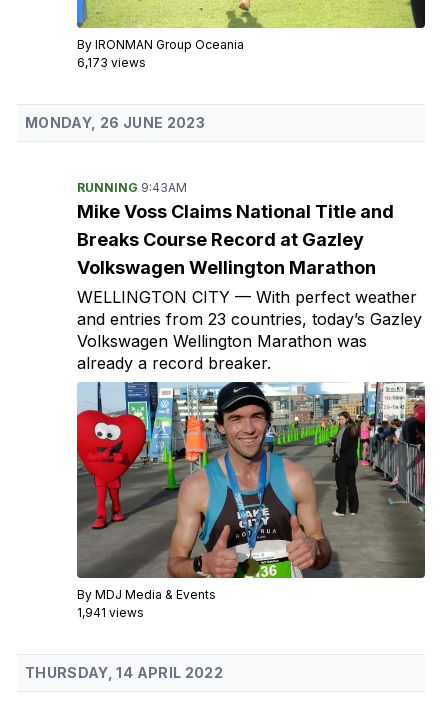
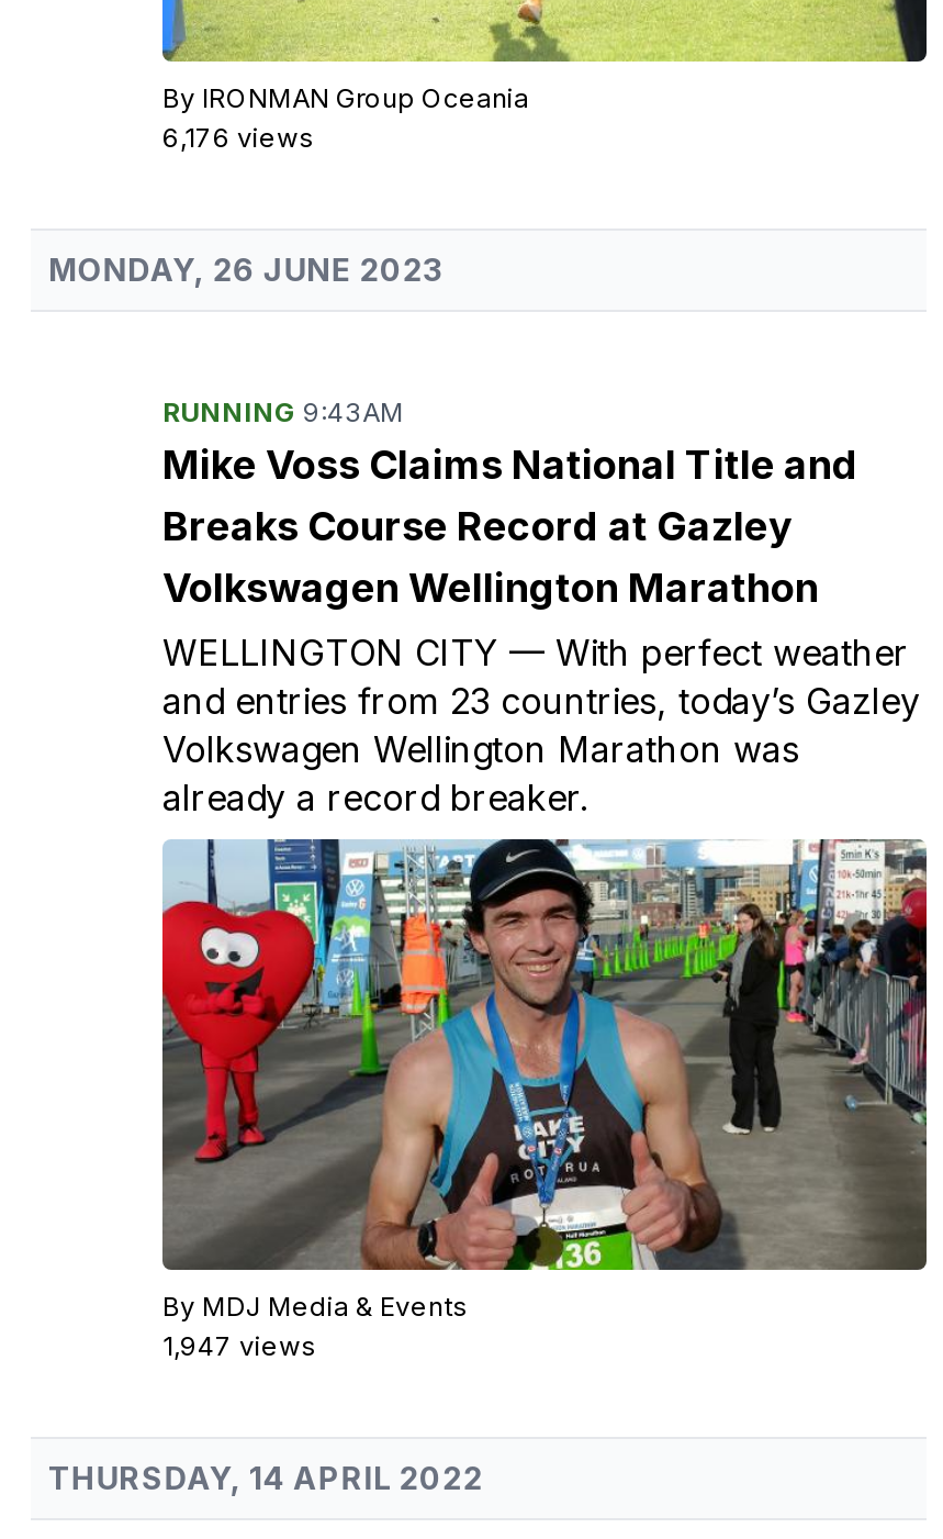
- 6,173 views
+ 6,176 views

- 1,941 views
+ 1,947 views
